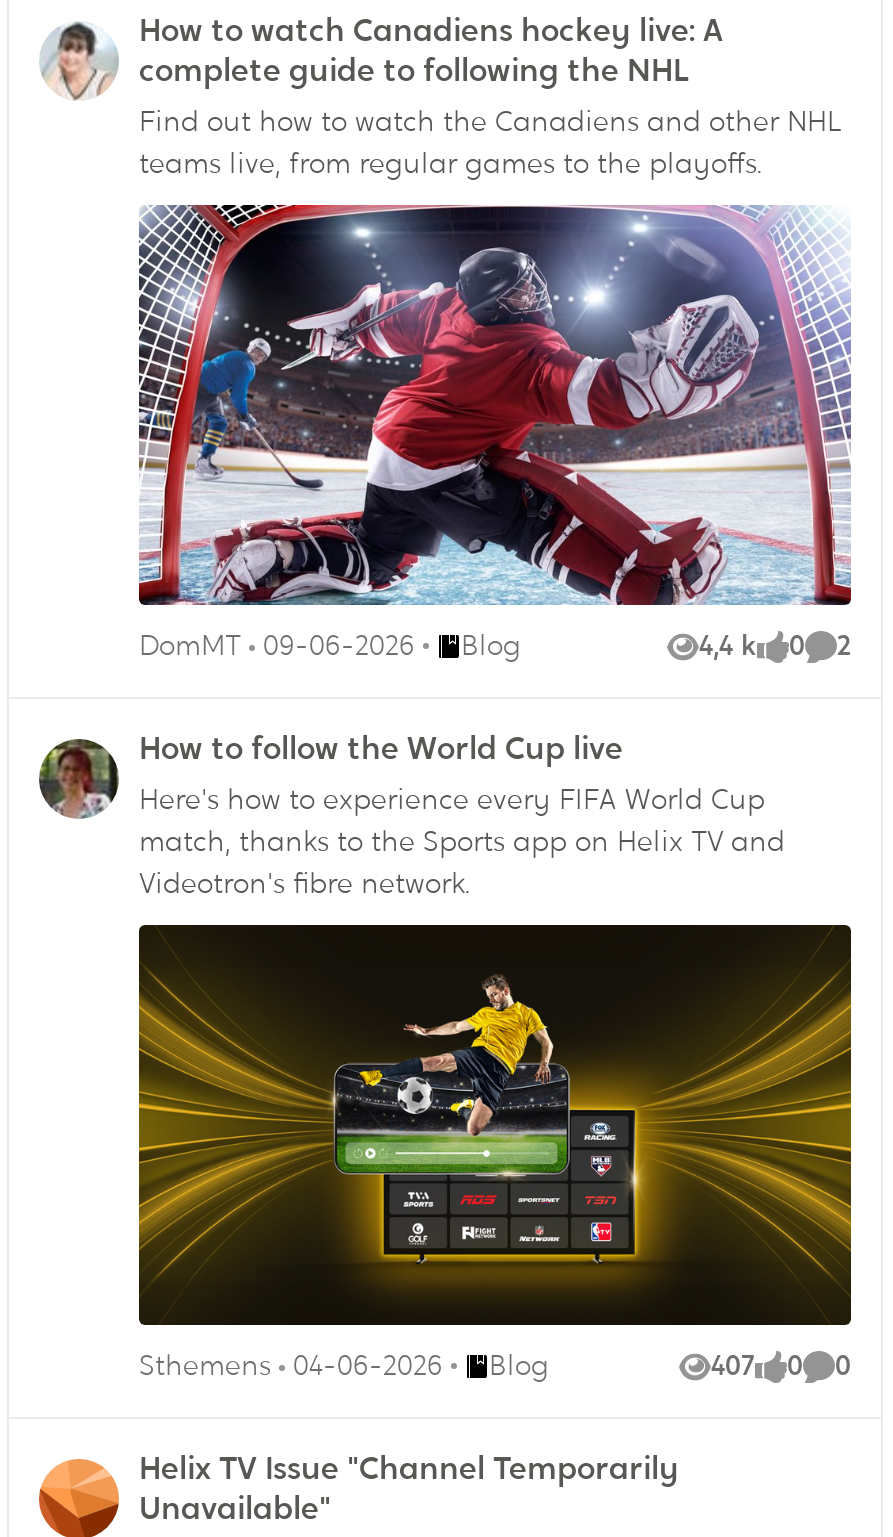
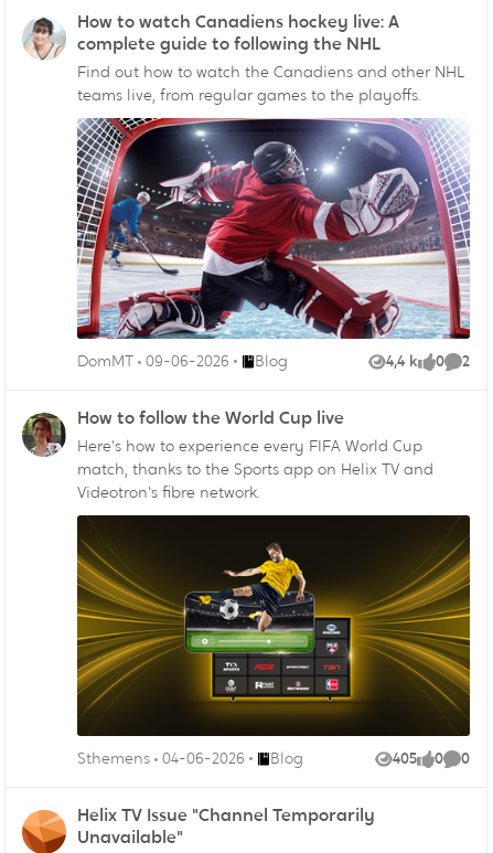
- 407
+ 405
